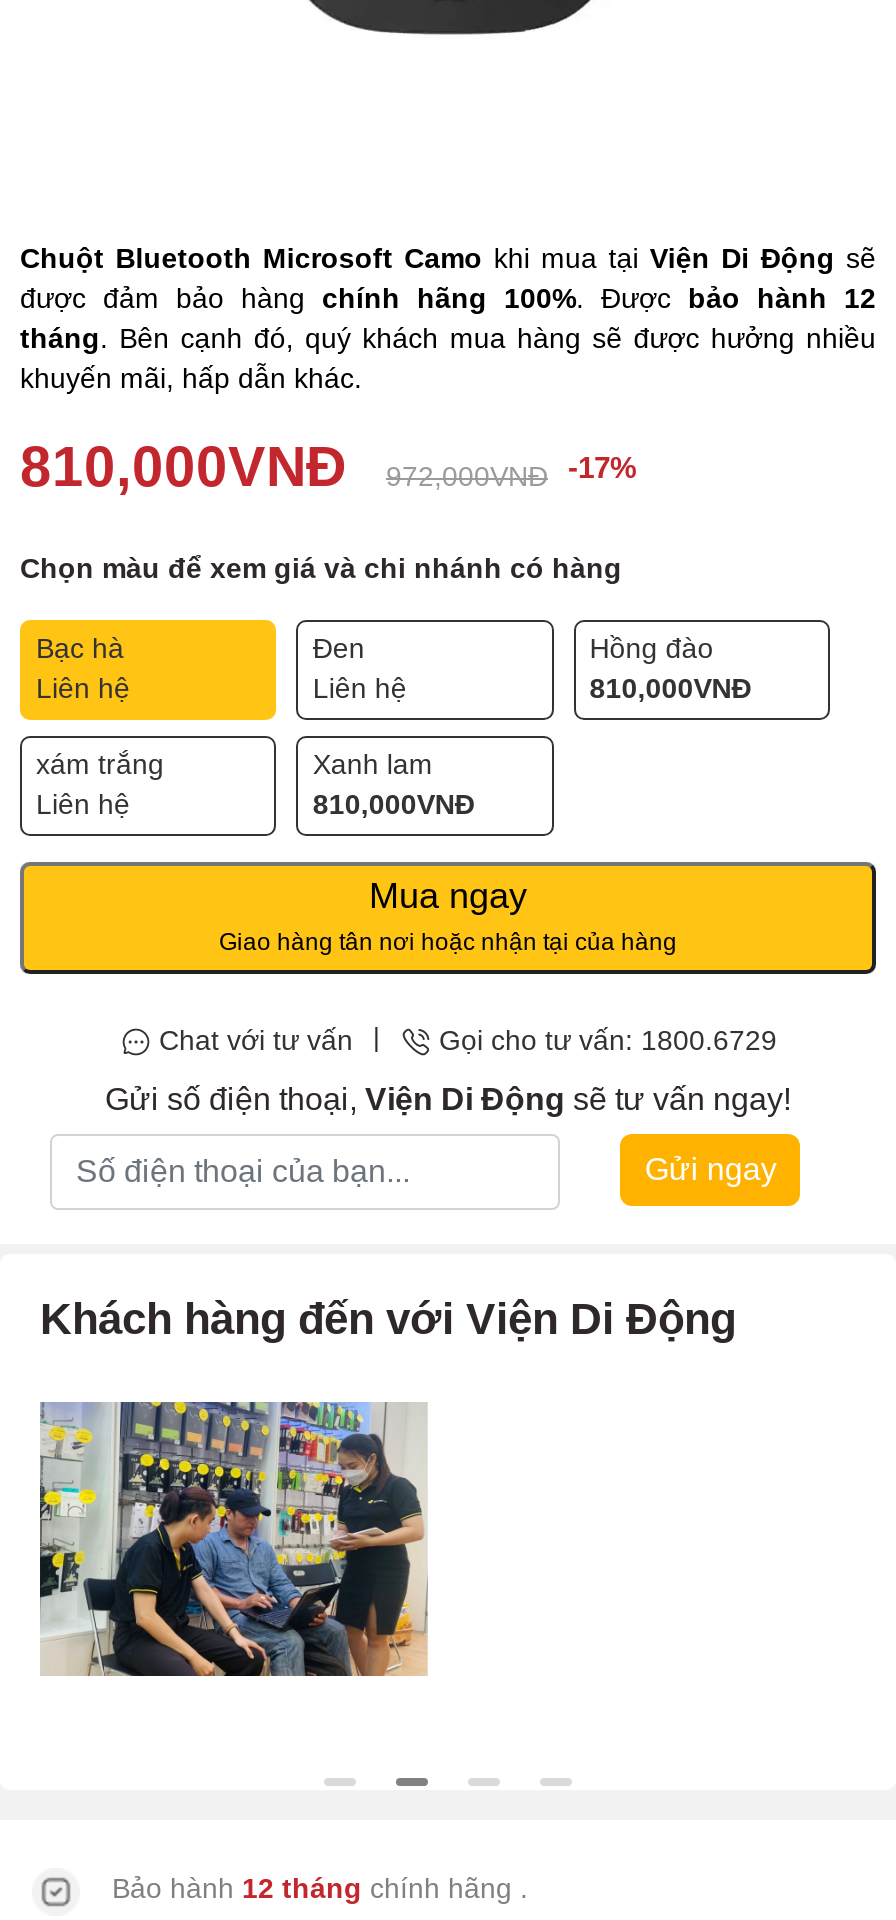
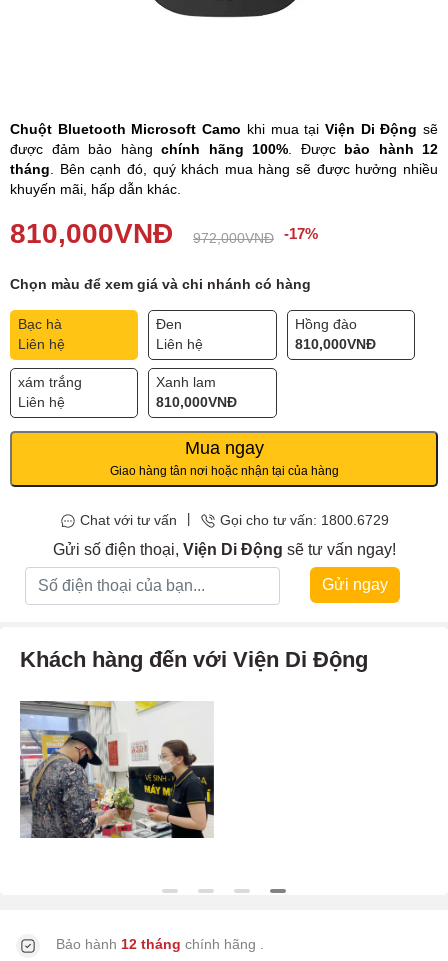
- [image]
+ [image]
